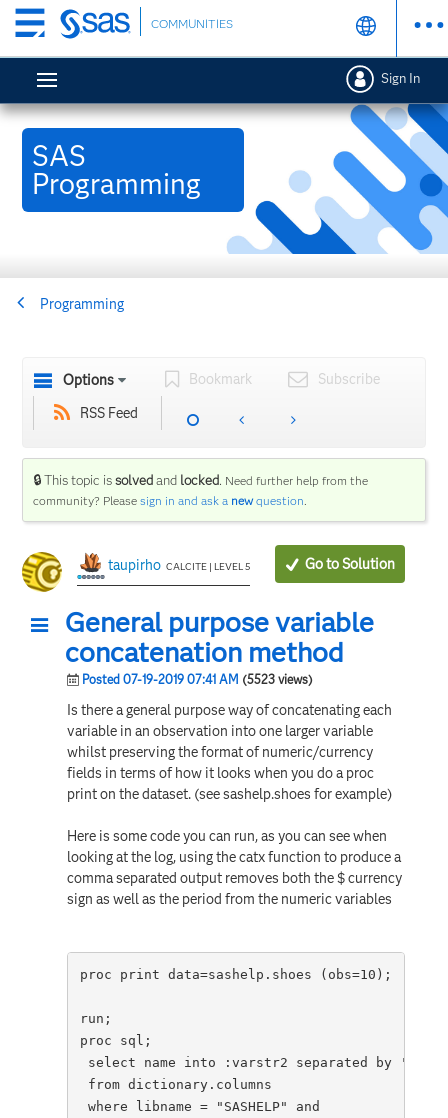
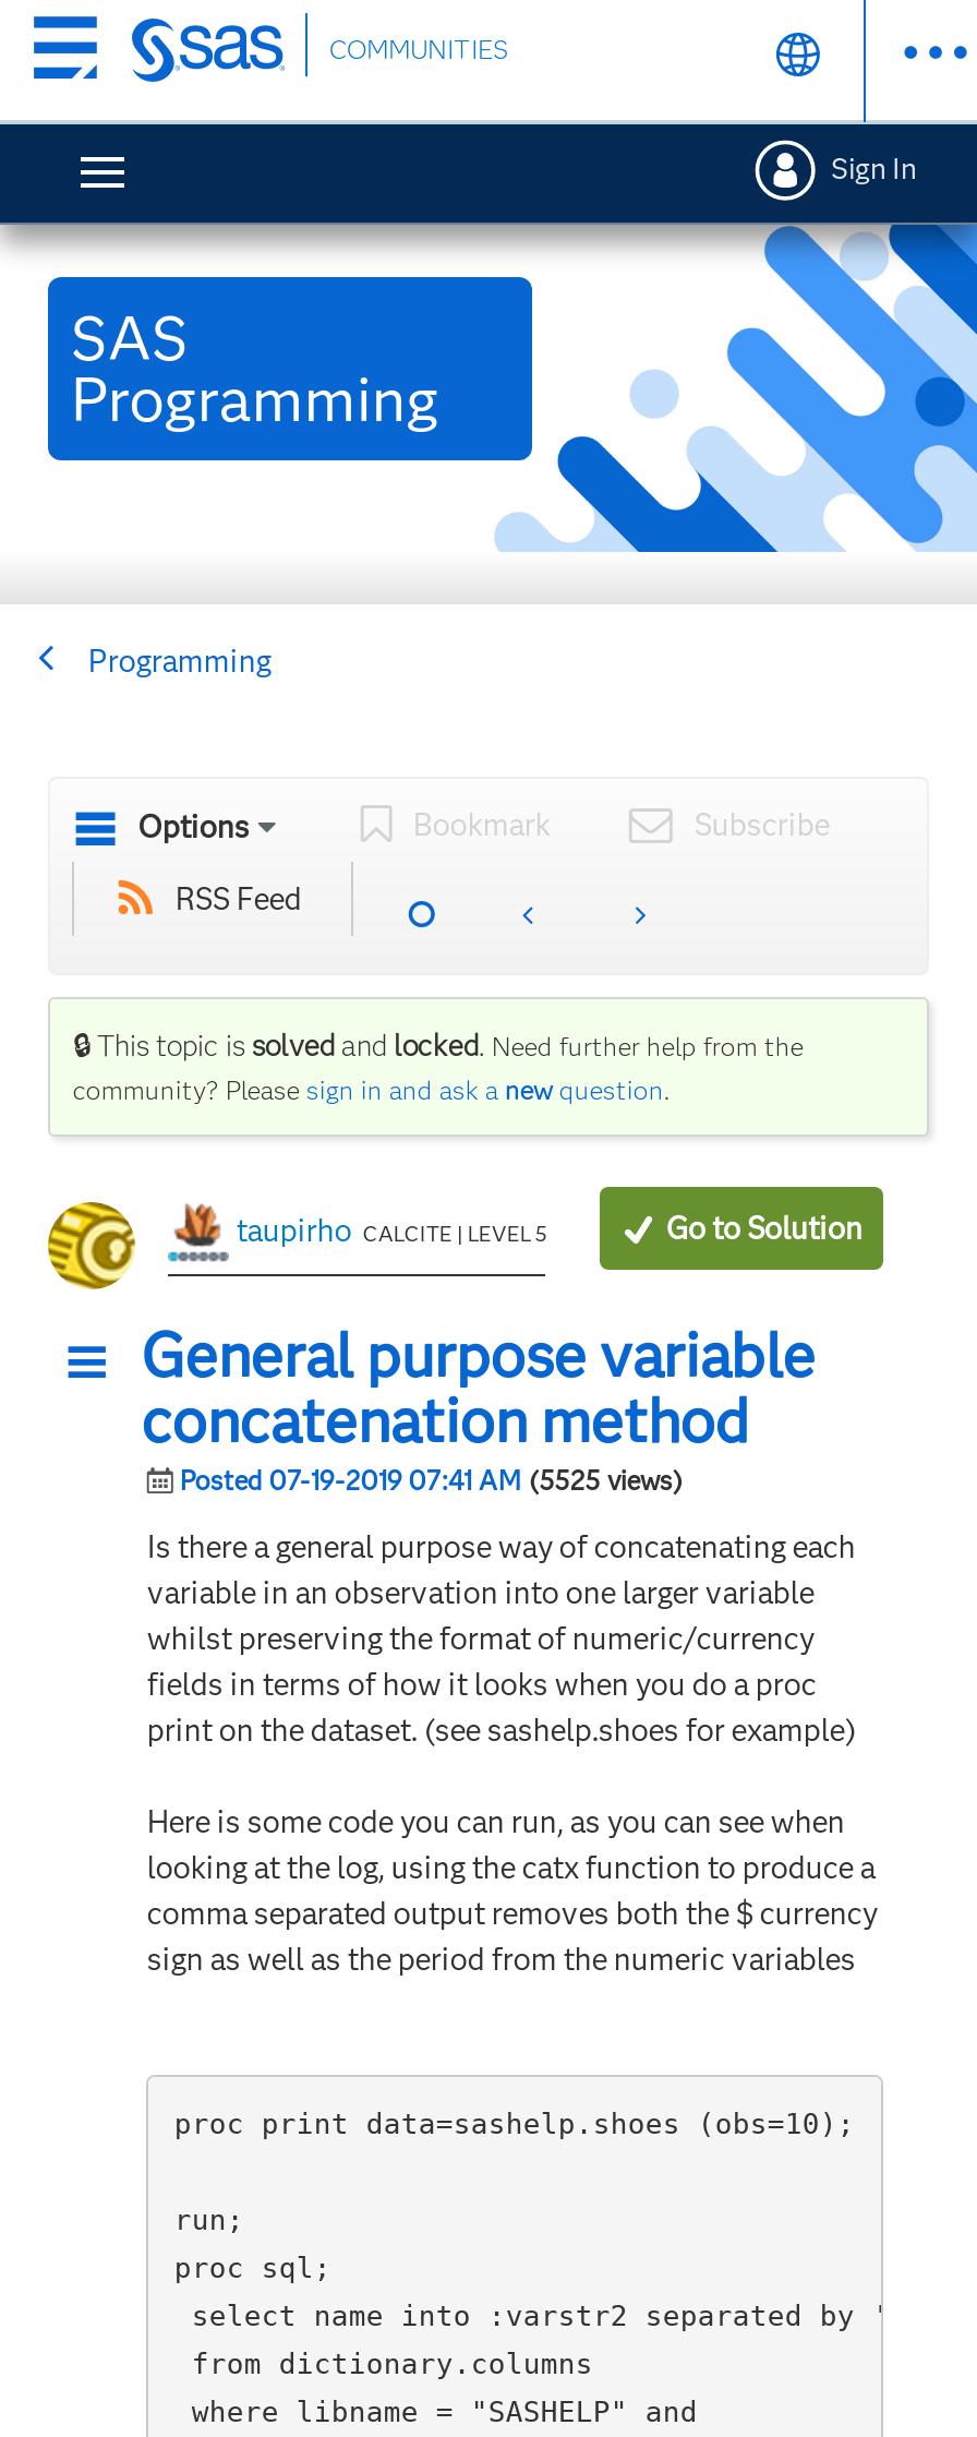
- Posted 07-19-2019 07:41 AM (5523 views)
+ Posted 07-19-2019 07:41 AM (5525 views)
